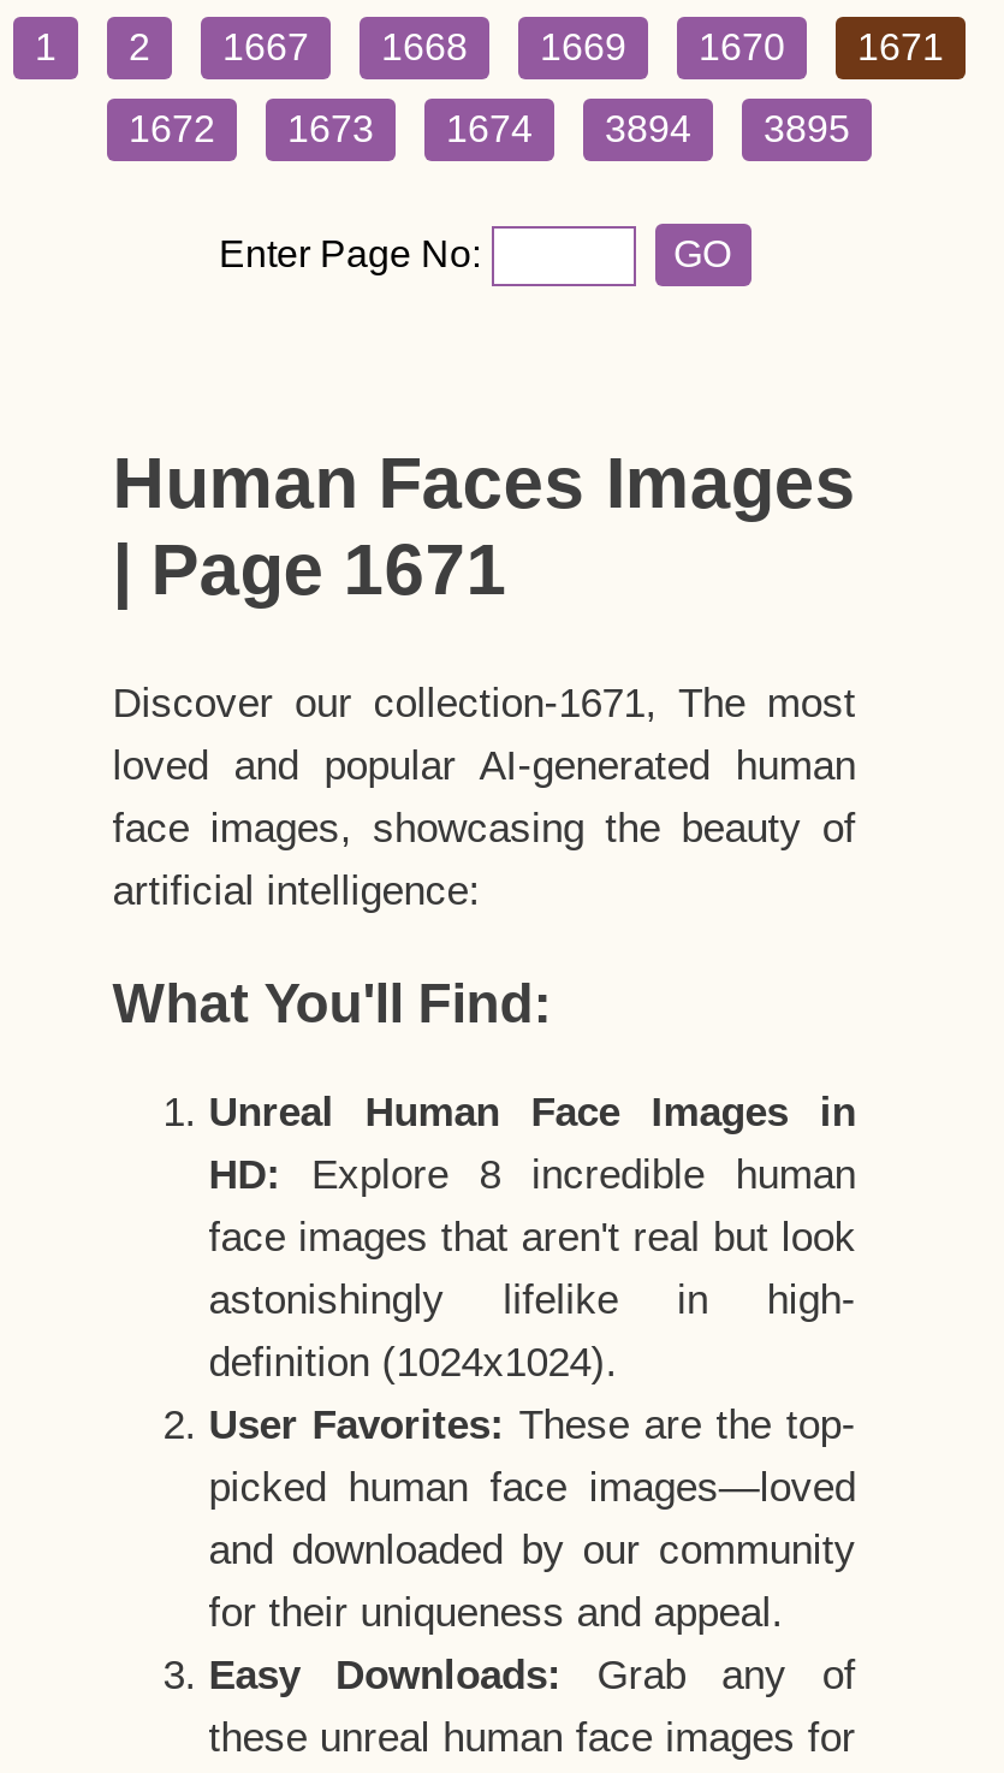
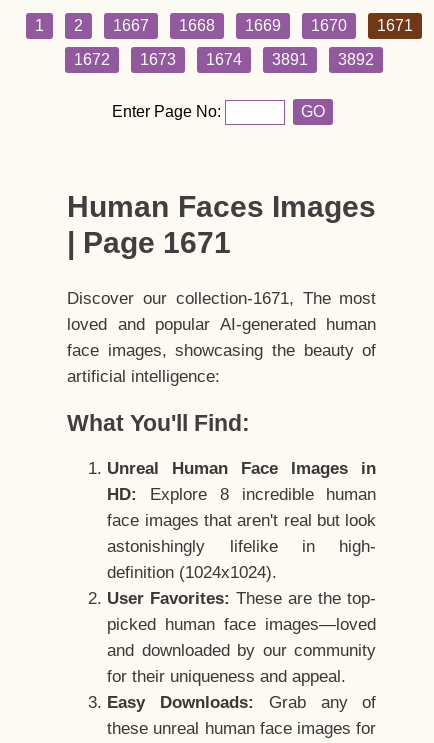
- 3894
+ 3891

- 3895
+ 3892
